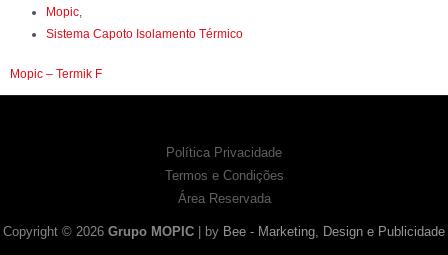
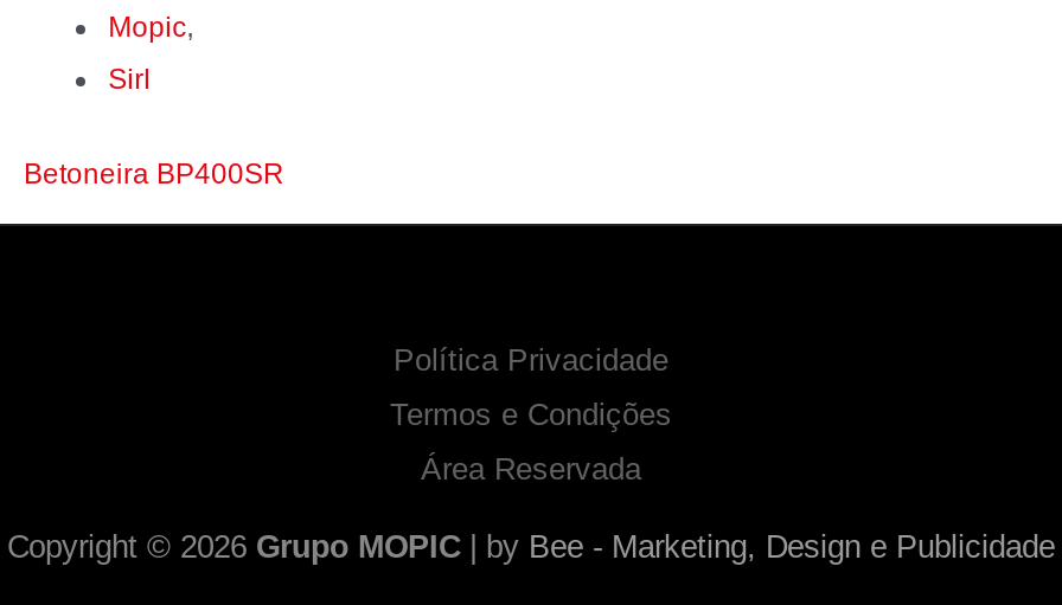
- Sistema Capoto Isolamento Térmico
+ Sirl

- Mopic – Termik F
+ Betoneira BP400SR
